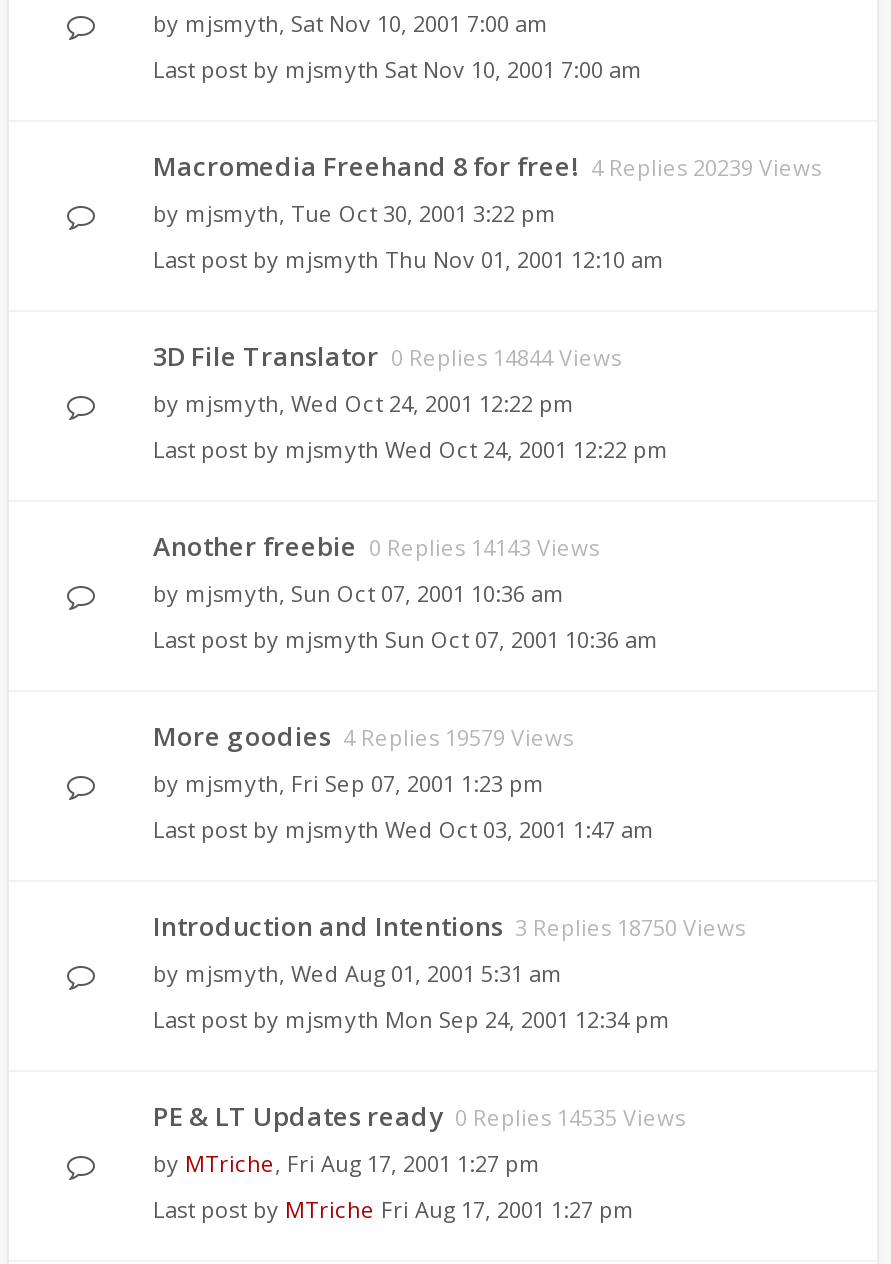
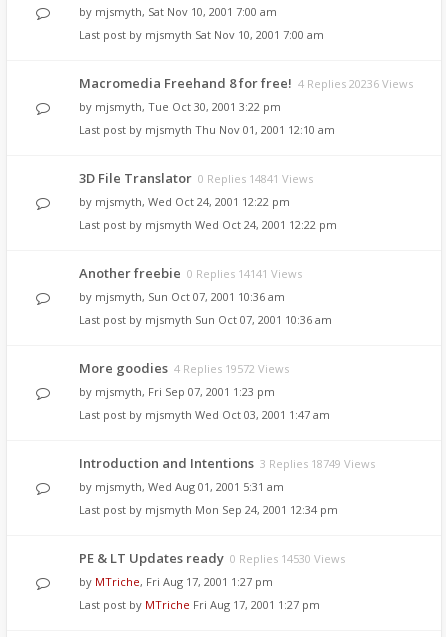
- Macromedia Freehand 8 for free! 4 Replies 20239 Views
+ Macromedia Freehand 8 for free! 4 Replies 20236 Views

- 3D File Translator 0 Replies 14844 Views
+ 3D File Translator 0 Replies 14841 Views

- Another freebie 0 Replies 14143 Views
+ Another freebie 0 Replies 14141 Views

- More goodies 4 Replies 19579 Views
+ More goodies 4 Replies 19572 Views

- Introduction and Intentions 3 Replies 18750 Views
+ Introduction and Intentions 3 Replies 18749 Views

- PE & LT Updates ready 0 Replies 14535 Views
+ PE & LT Updates ready 0 Replies 14530 Views
